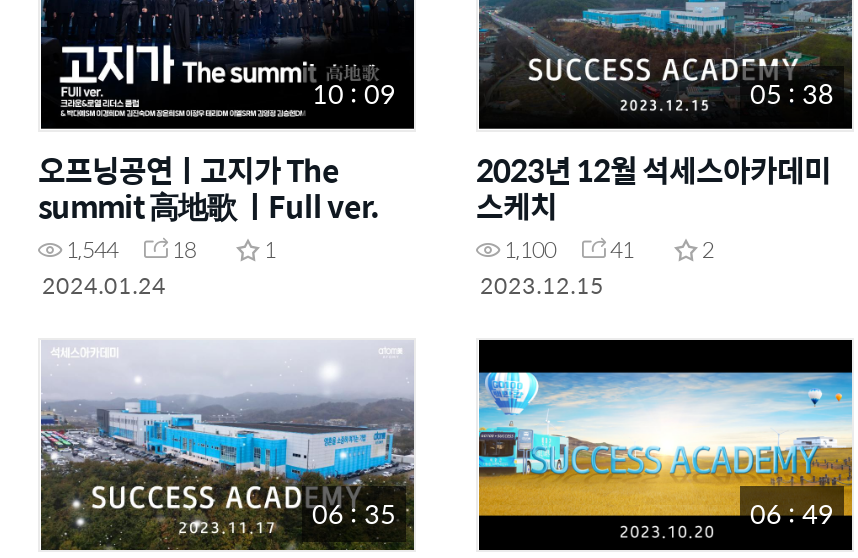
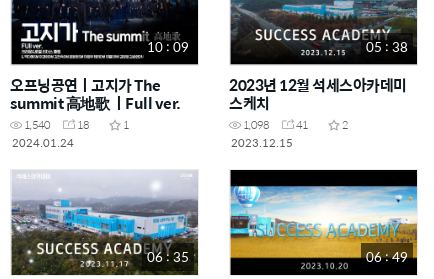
- 1,544 18 1
+ 1,540 18 1

- 1,100 41 2
+ 1,098 41 2
